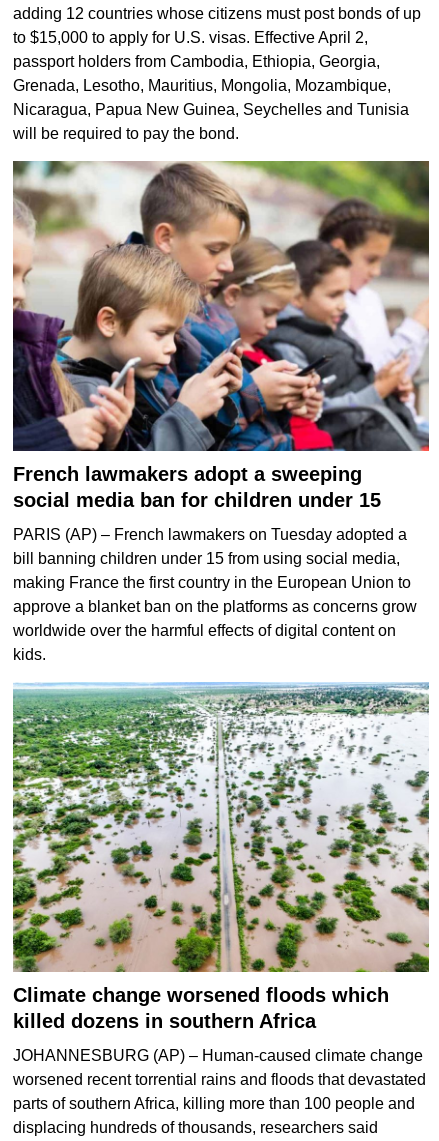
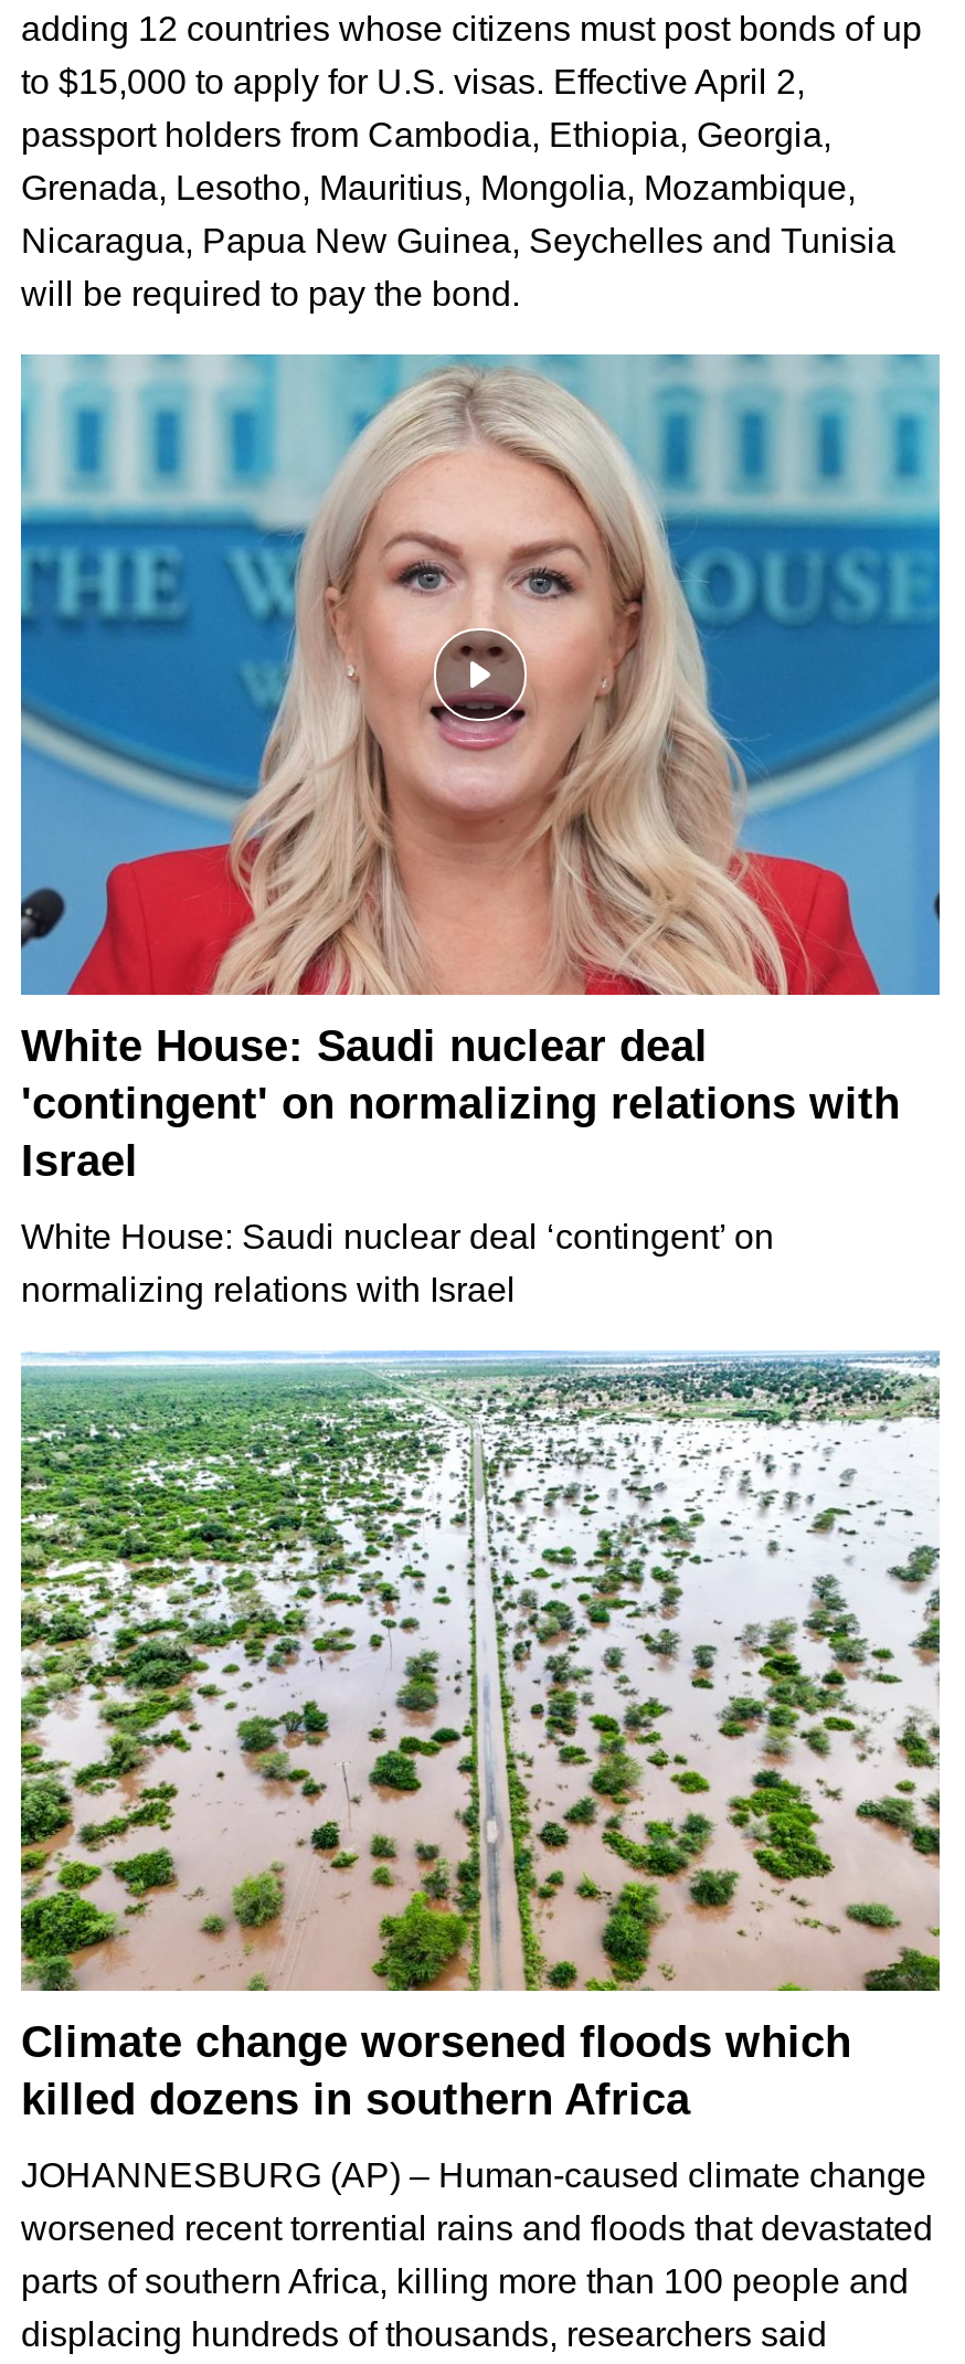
- [image]
- French lawmakers adopt a sweeping
- social media ban for children under 15
+ [image]
+ White House: Saudi nuclear deal
+ 'contingent' on normalizing relations with
+ Israel

- PARIS (AP) – French lawmakers on Tuesday adopted a
- bill banning children under 15 from using social media,
- making France the first country in the European Union to
- approve a blanket ban on the platforms as concerns grow
- worldwide over the harmful effects of digital content on
- kids.
+ White House: Saudi nuclear deal ‘contingent’ on
+ normalizing relations with Israel
